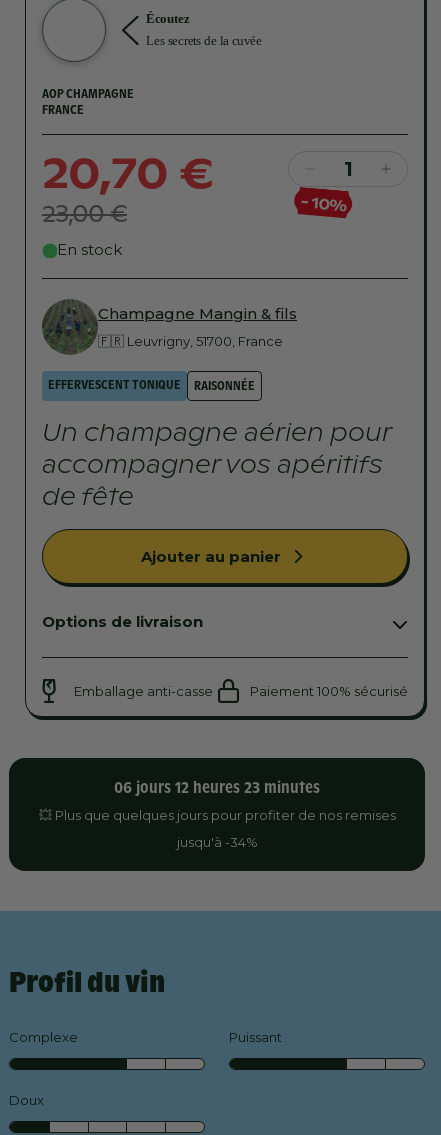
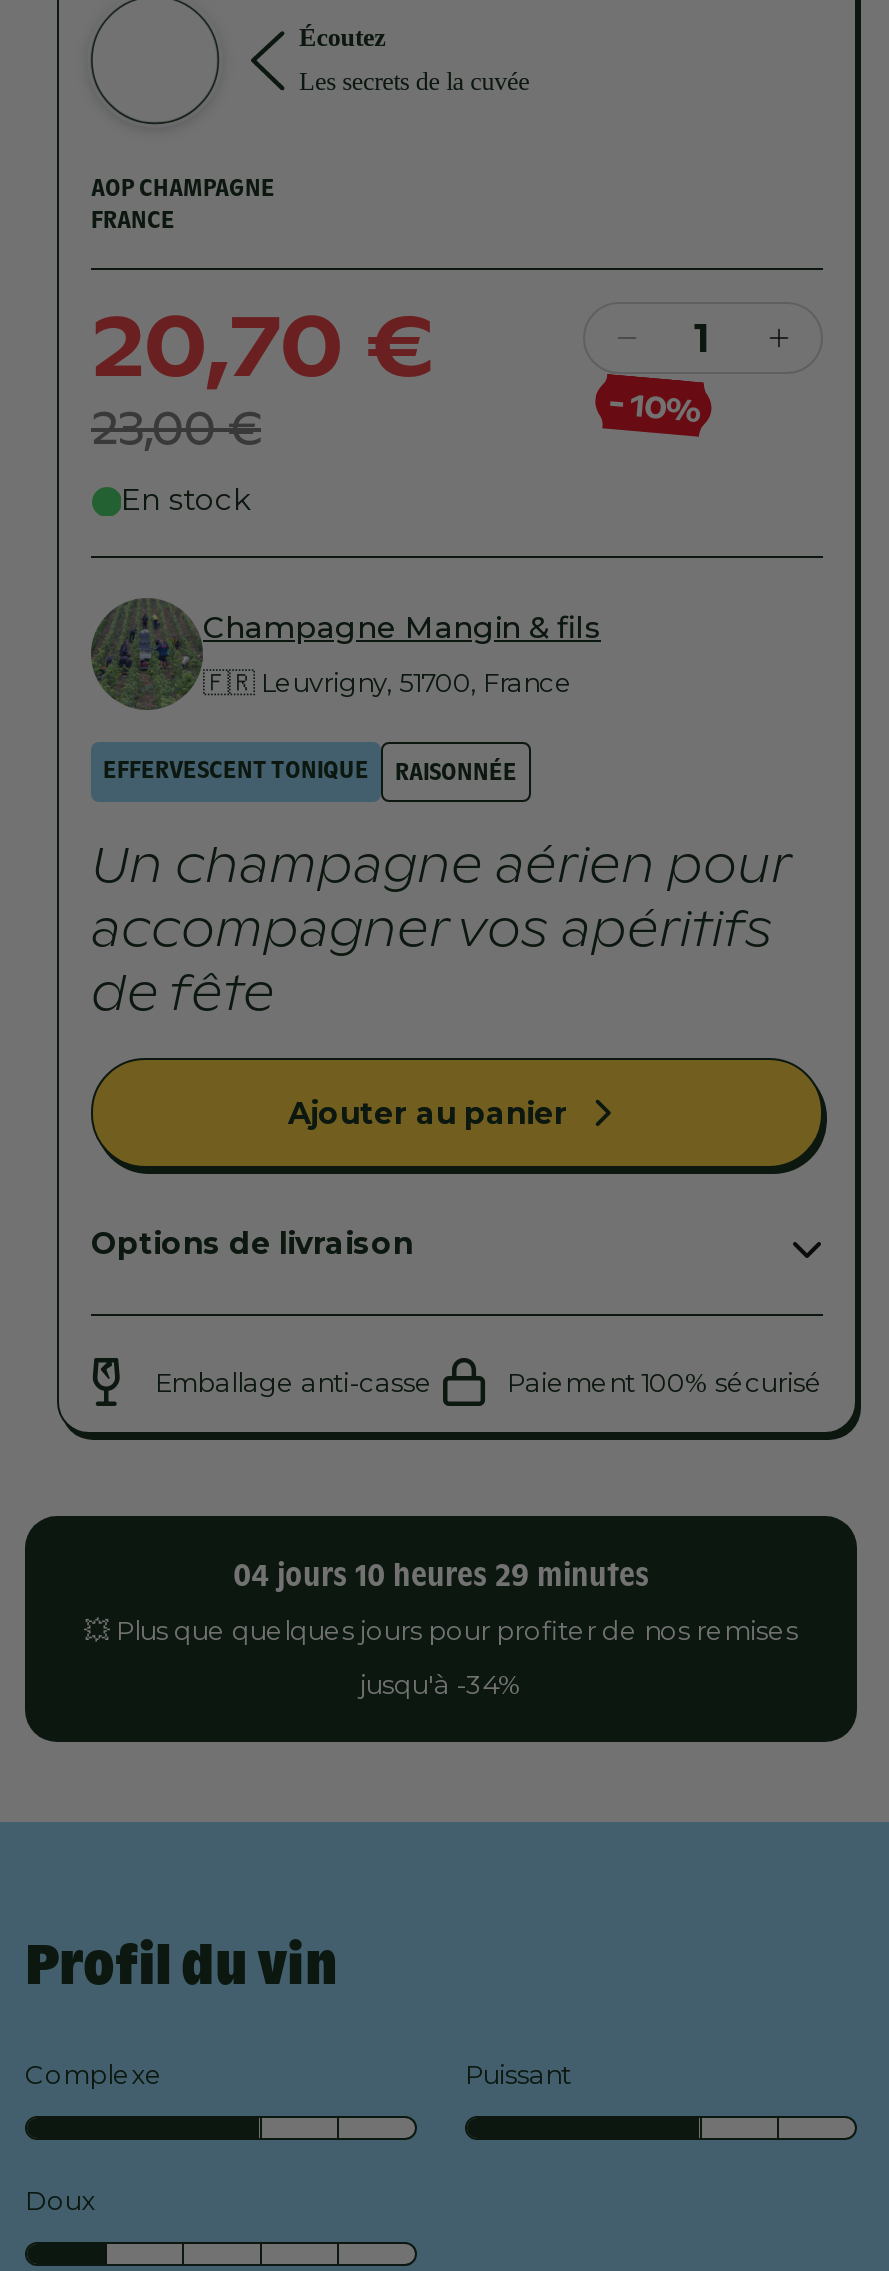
- 06 jours 12 heures 23 minutes
+ 04 jours 10 heures 29 minutes
